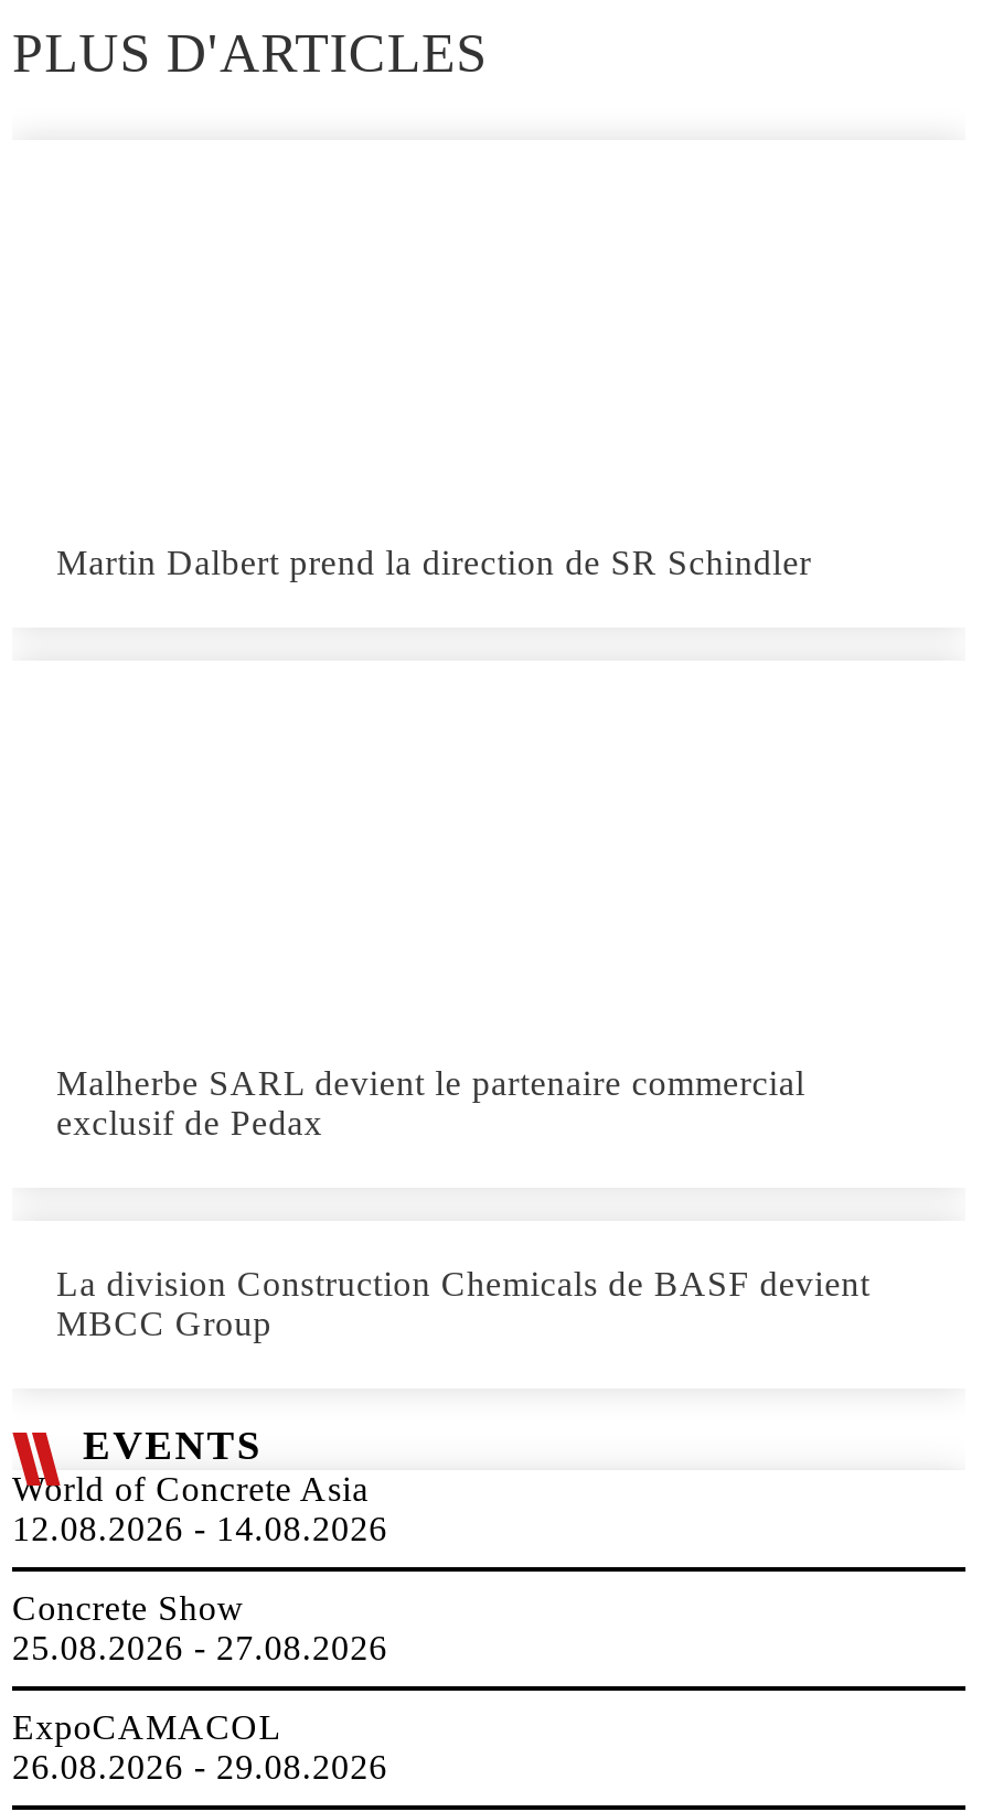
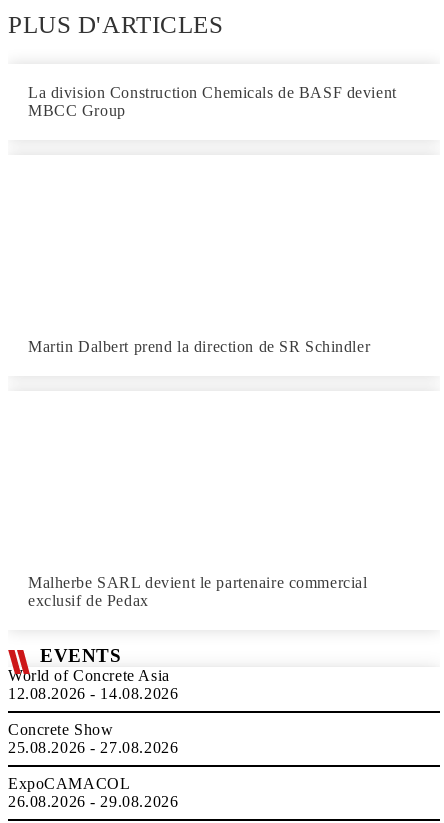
moved down: Martin Dalbert prend la direction de SR Schindler | Malherbe SARL devient le partenaire commercial | exclusif de Pedax

moved up: La division Construction Chemicals de BASF devient | MBCC Group
